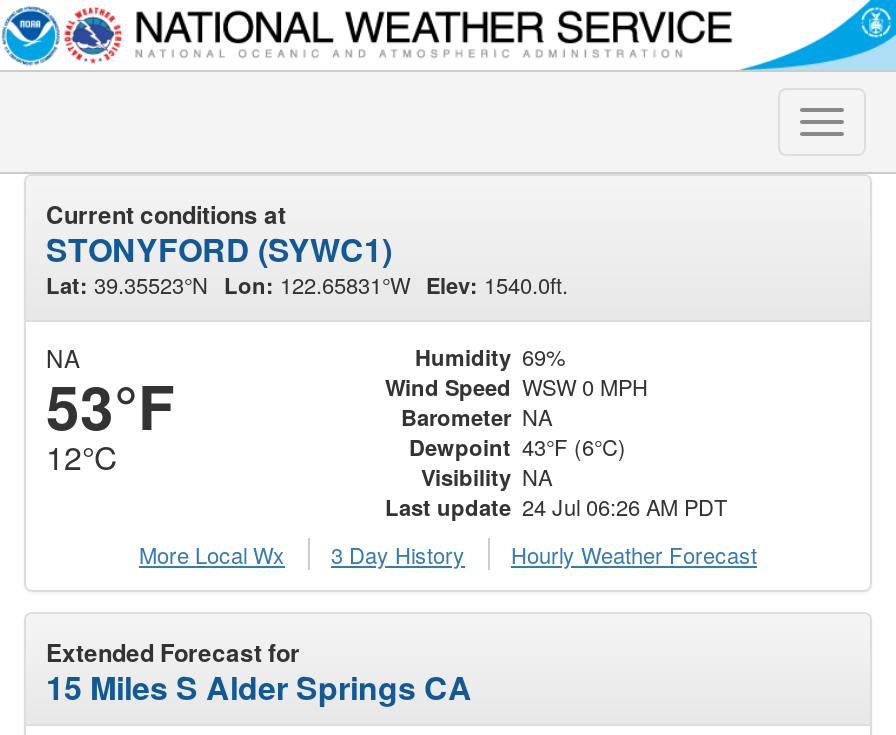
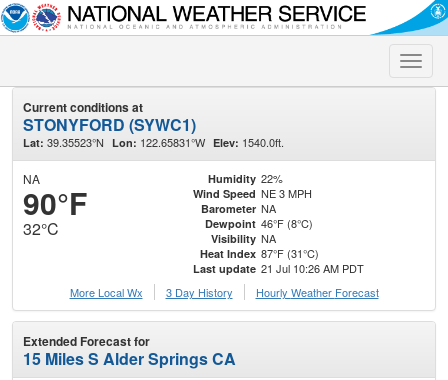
- Humidity 69%
- Wind Speed WSW 0 MPH
+ Humidity 22%
+ Wind Speed NE 3 MPH

- 53°F
- 12°C
+ 90°F
+ 32°C

- Dewpoint 43°F (6°C)
+ Dewpoint 46°F (8°C)

- Last update 24 Jul 06:26 AM PDT
+ Heat Index 87°F (31°C)
+ Last update 21 Jul 10:26 AM PDT
